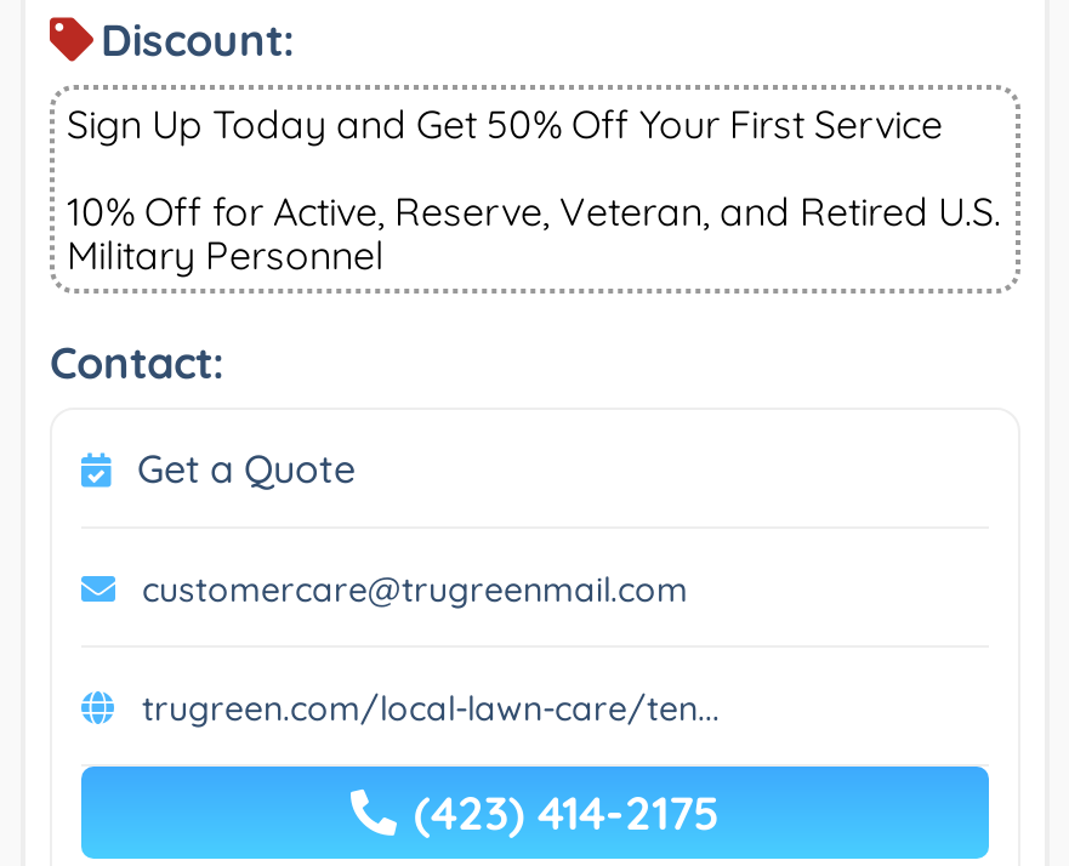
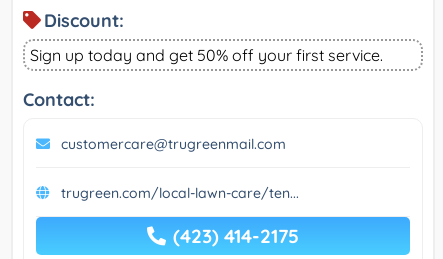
- Sign Up Today and Get 50% Off Your First Service
- 10% Off for Active, Reserve, Veteran, and Retired U.S.
- Military Personnel
+ Sign up today and get 50% off your first service.

- Get a Quote
